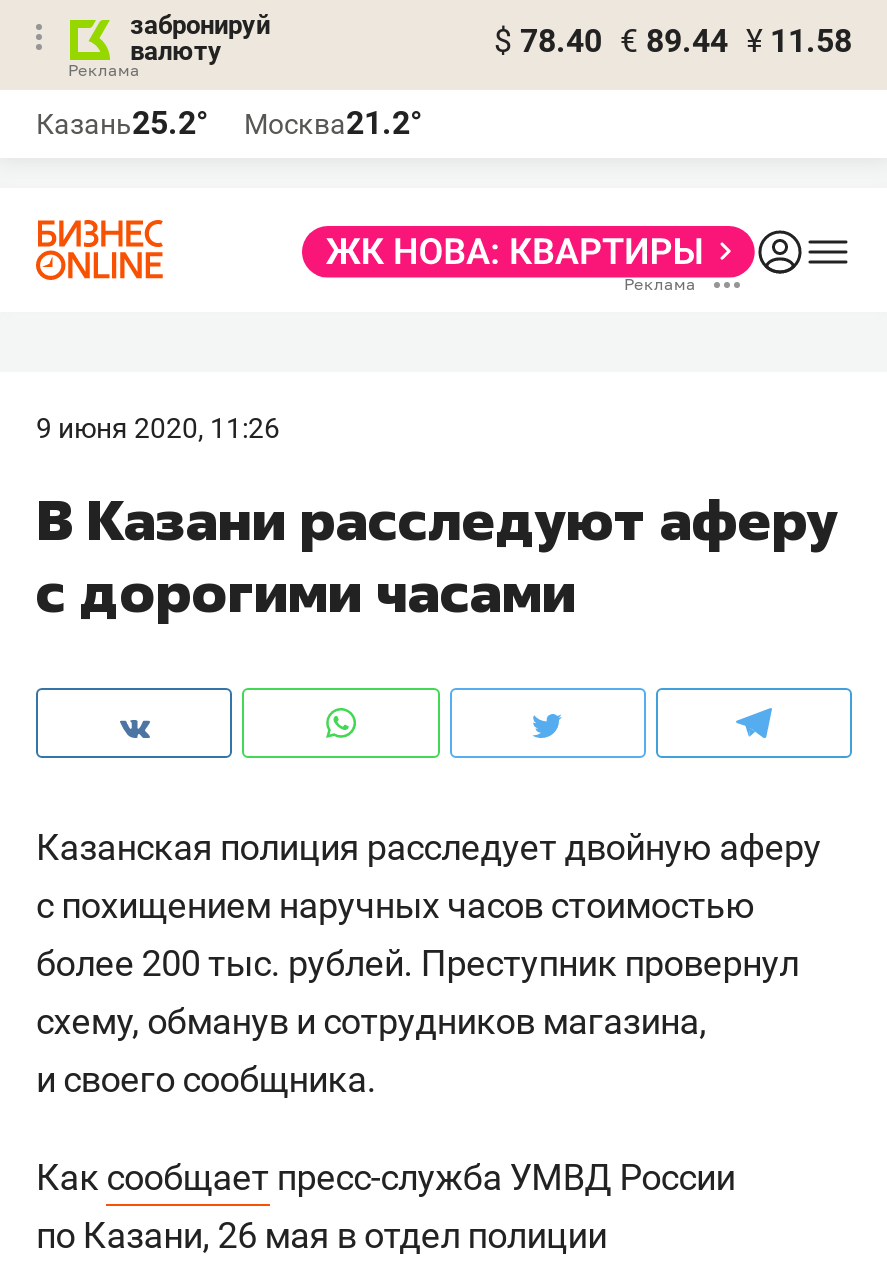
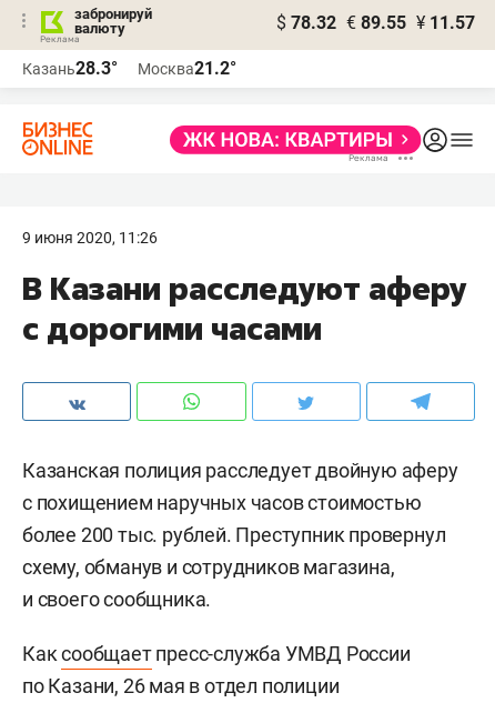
- $ 78.40 € 89.44 ¥ 11.58
+ $ 78.32 € 89.55 ¥ 11.57

- Казань25.2° Москва21.2°
+ Казань28.3° Москва21.2°
